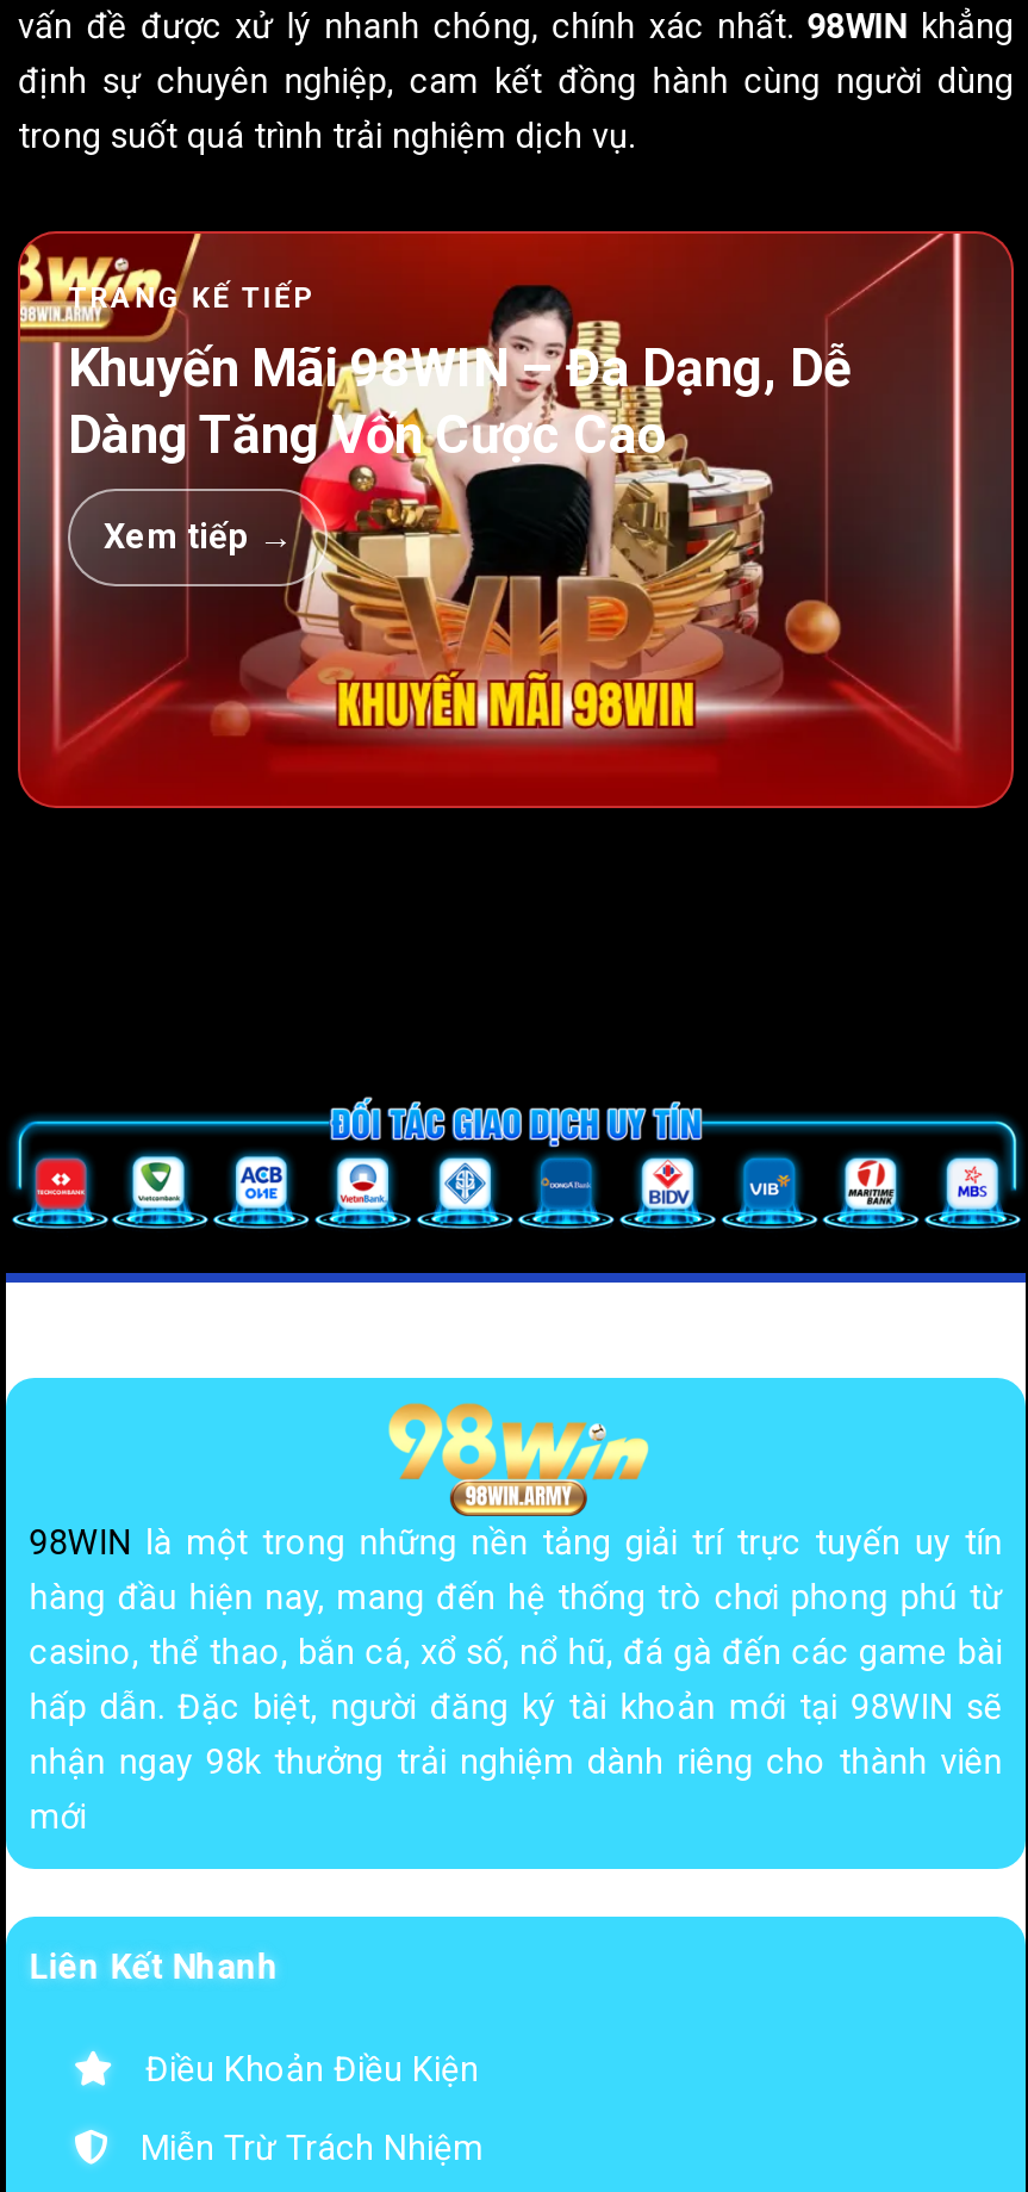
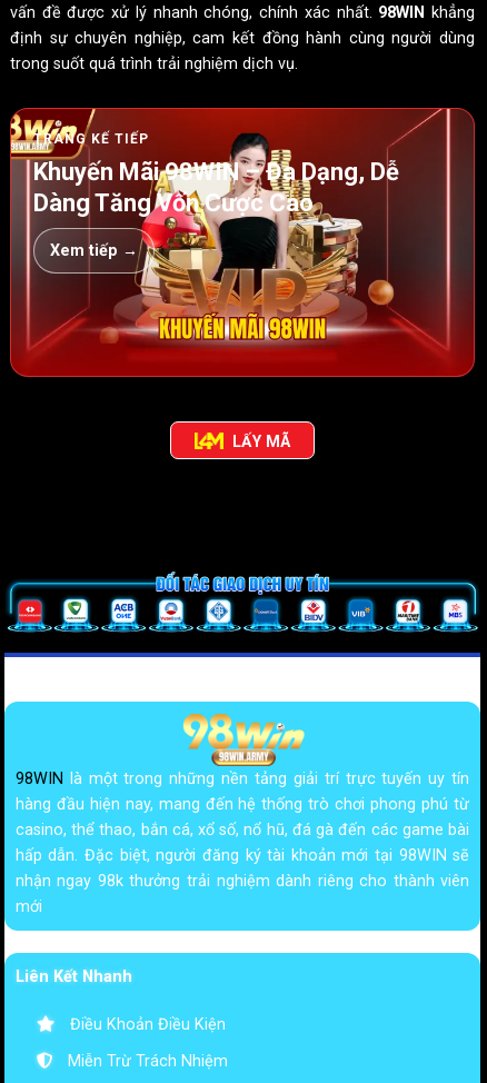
+ LẤY MÃ
